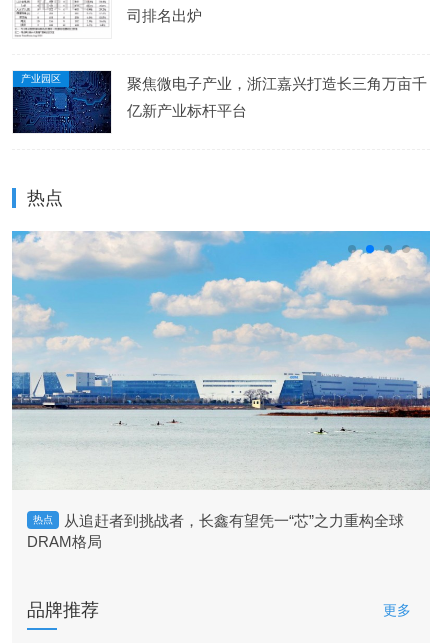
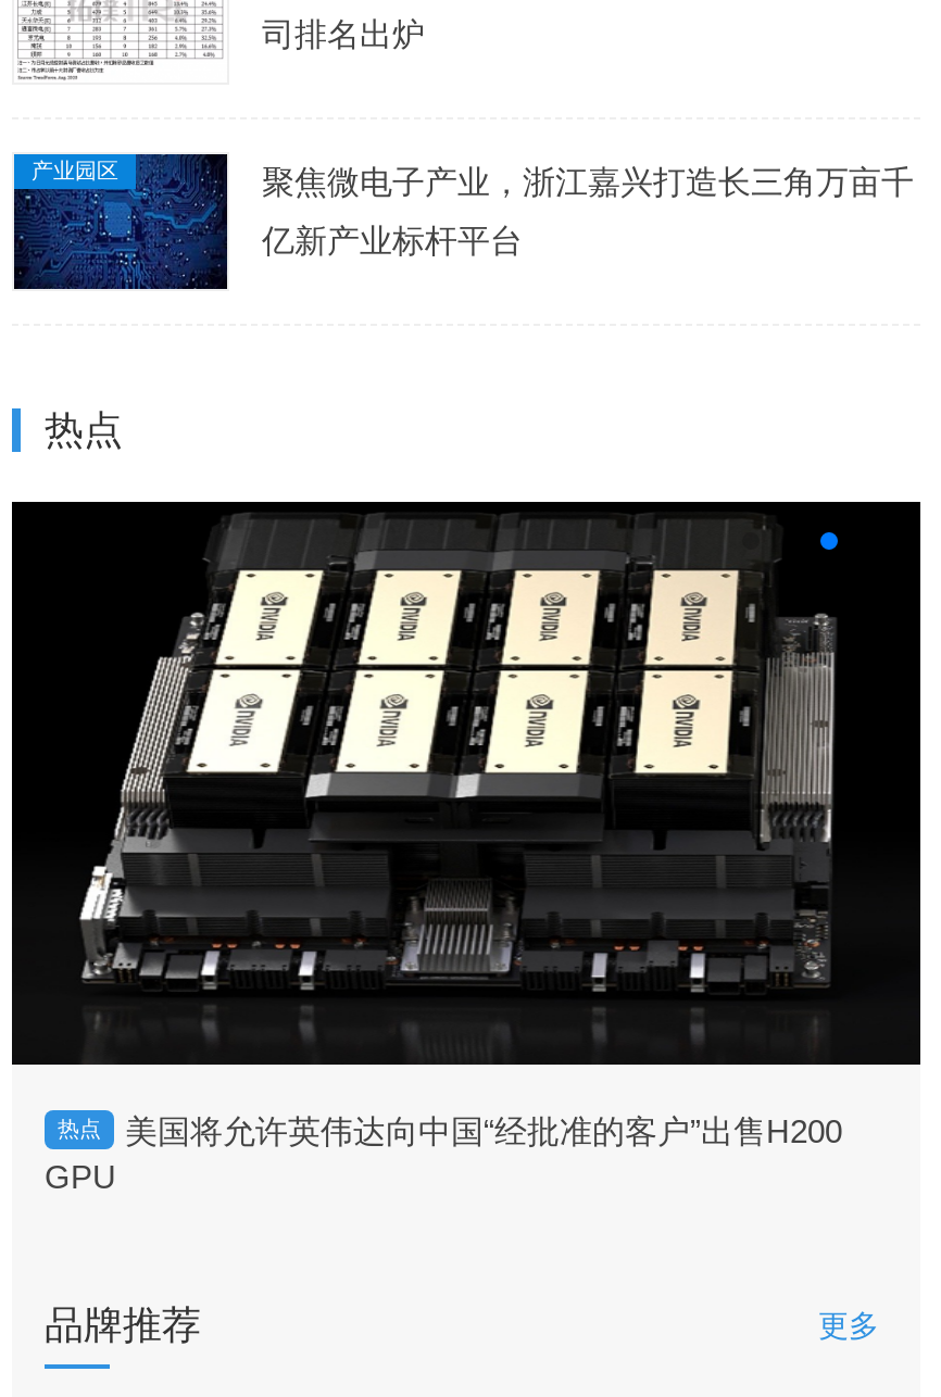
- [image]
- 从追赶者到挑战者，长鑫有望凭一“芯”之力重构全球
- DRAM格局
+ [image]
+ 美国将允许英伟达向中国“经批准的客户”出售H200
+ GPU
